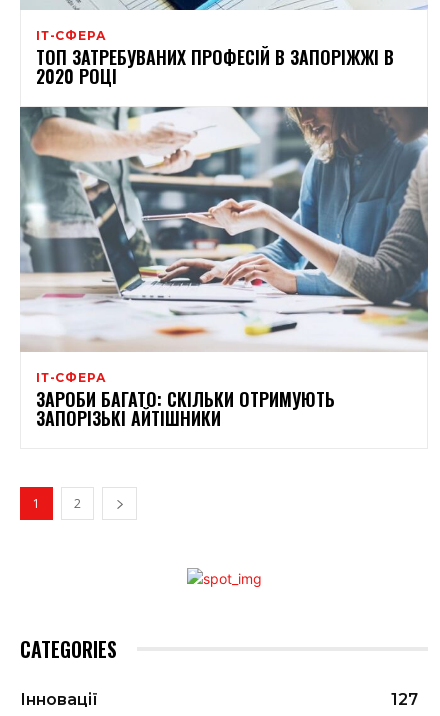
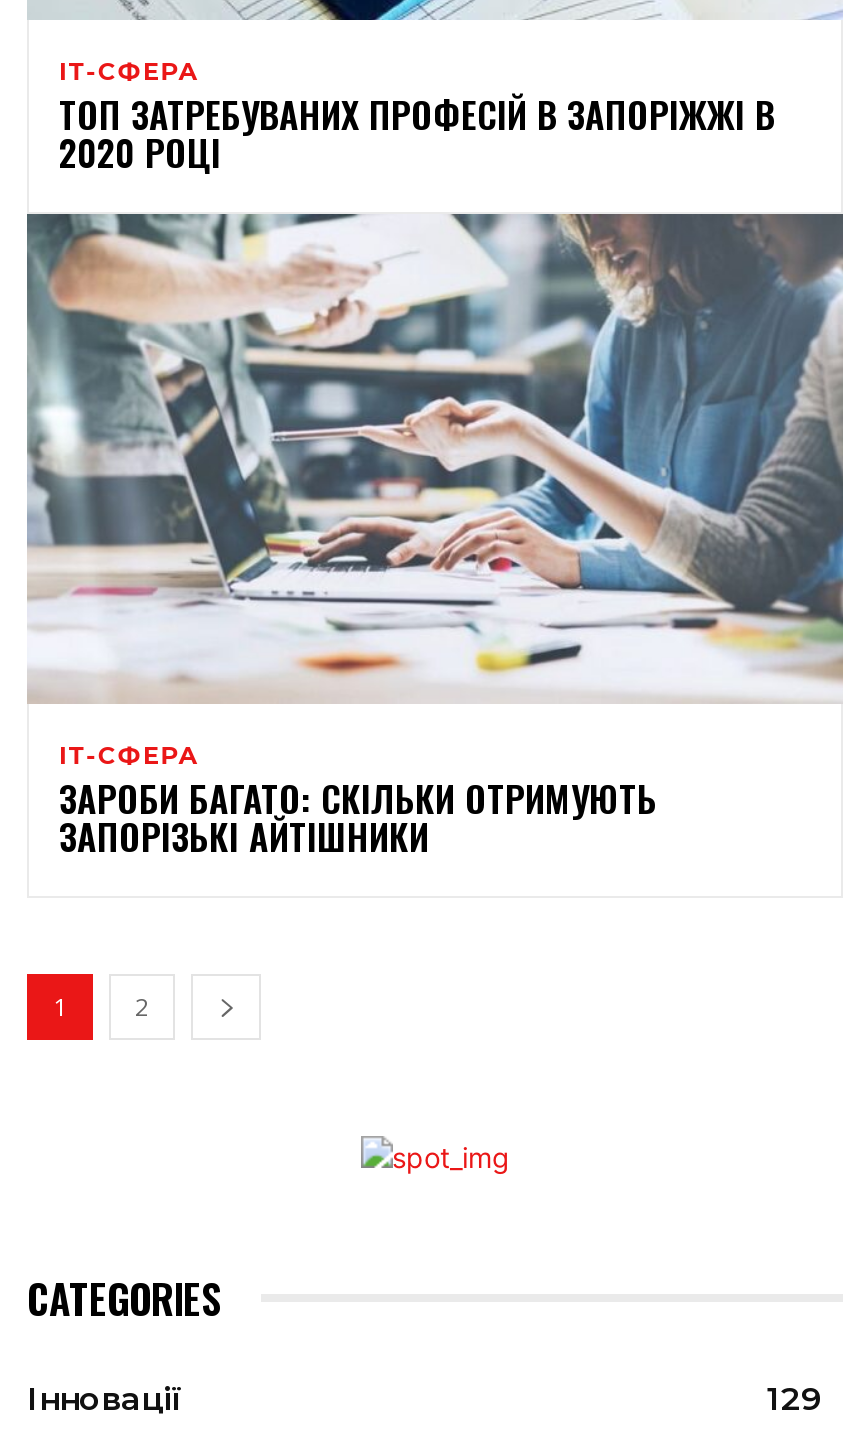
- 127
+ 129
